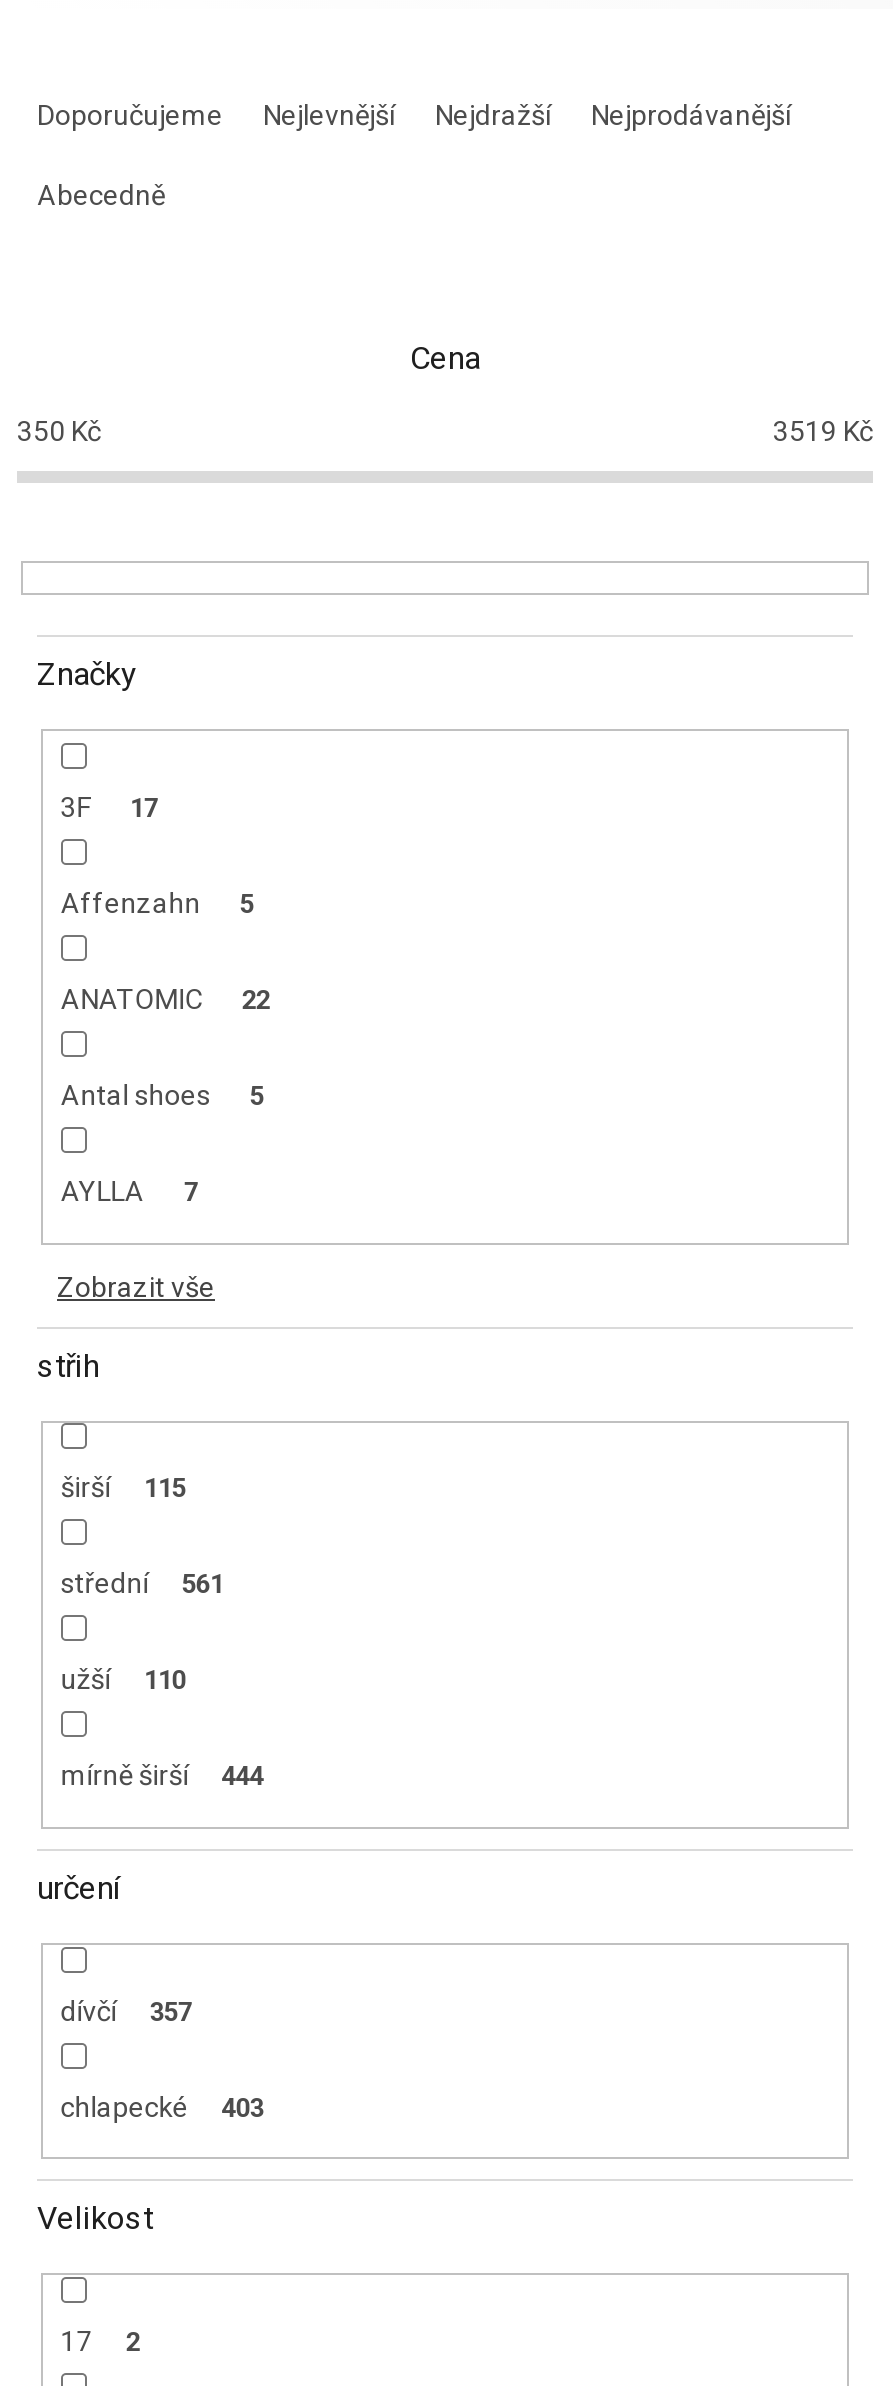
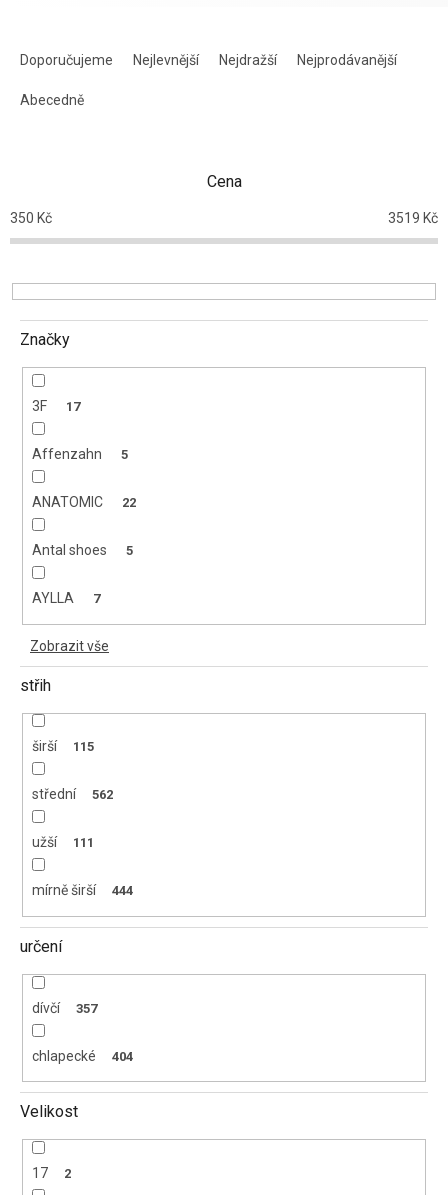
- střední 561
+ střední 562

- užší 110
+ užší 111

- chlapecké 403
+ chlapecké 404
